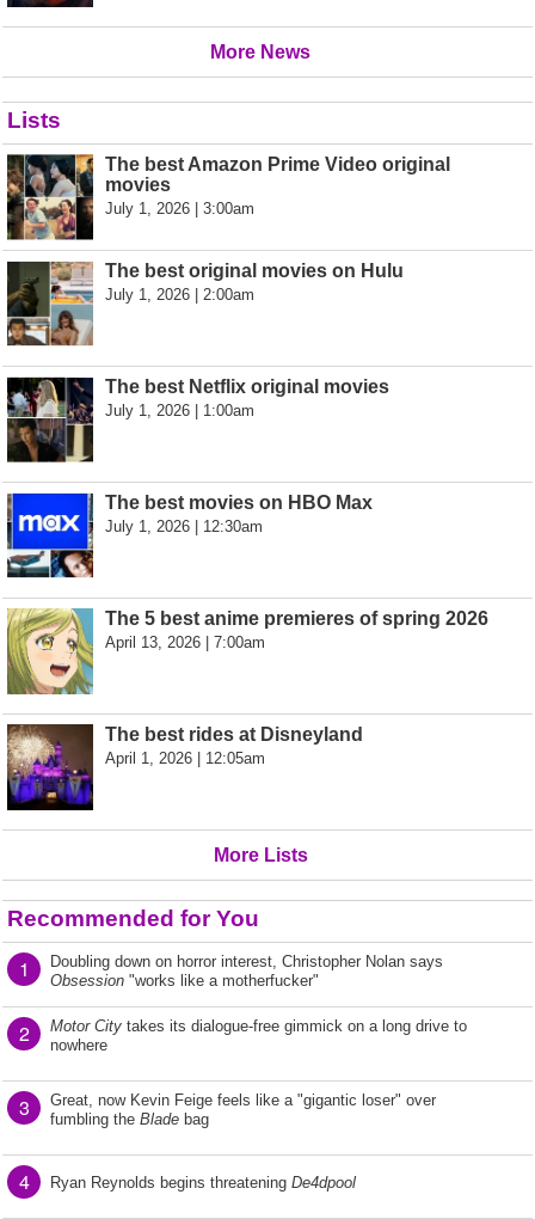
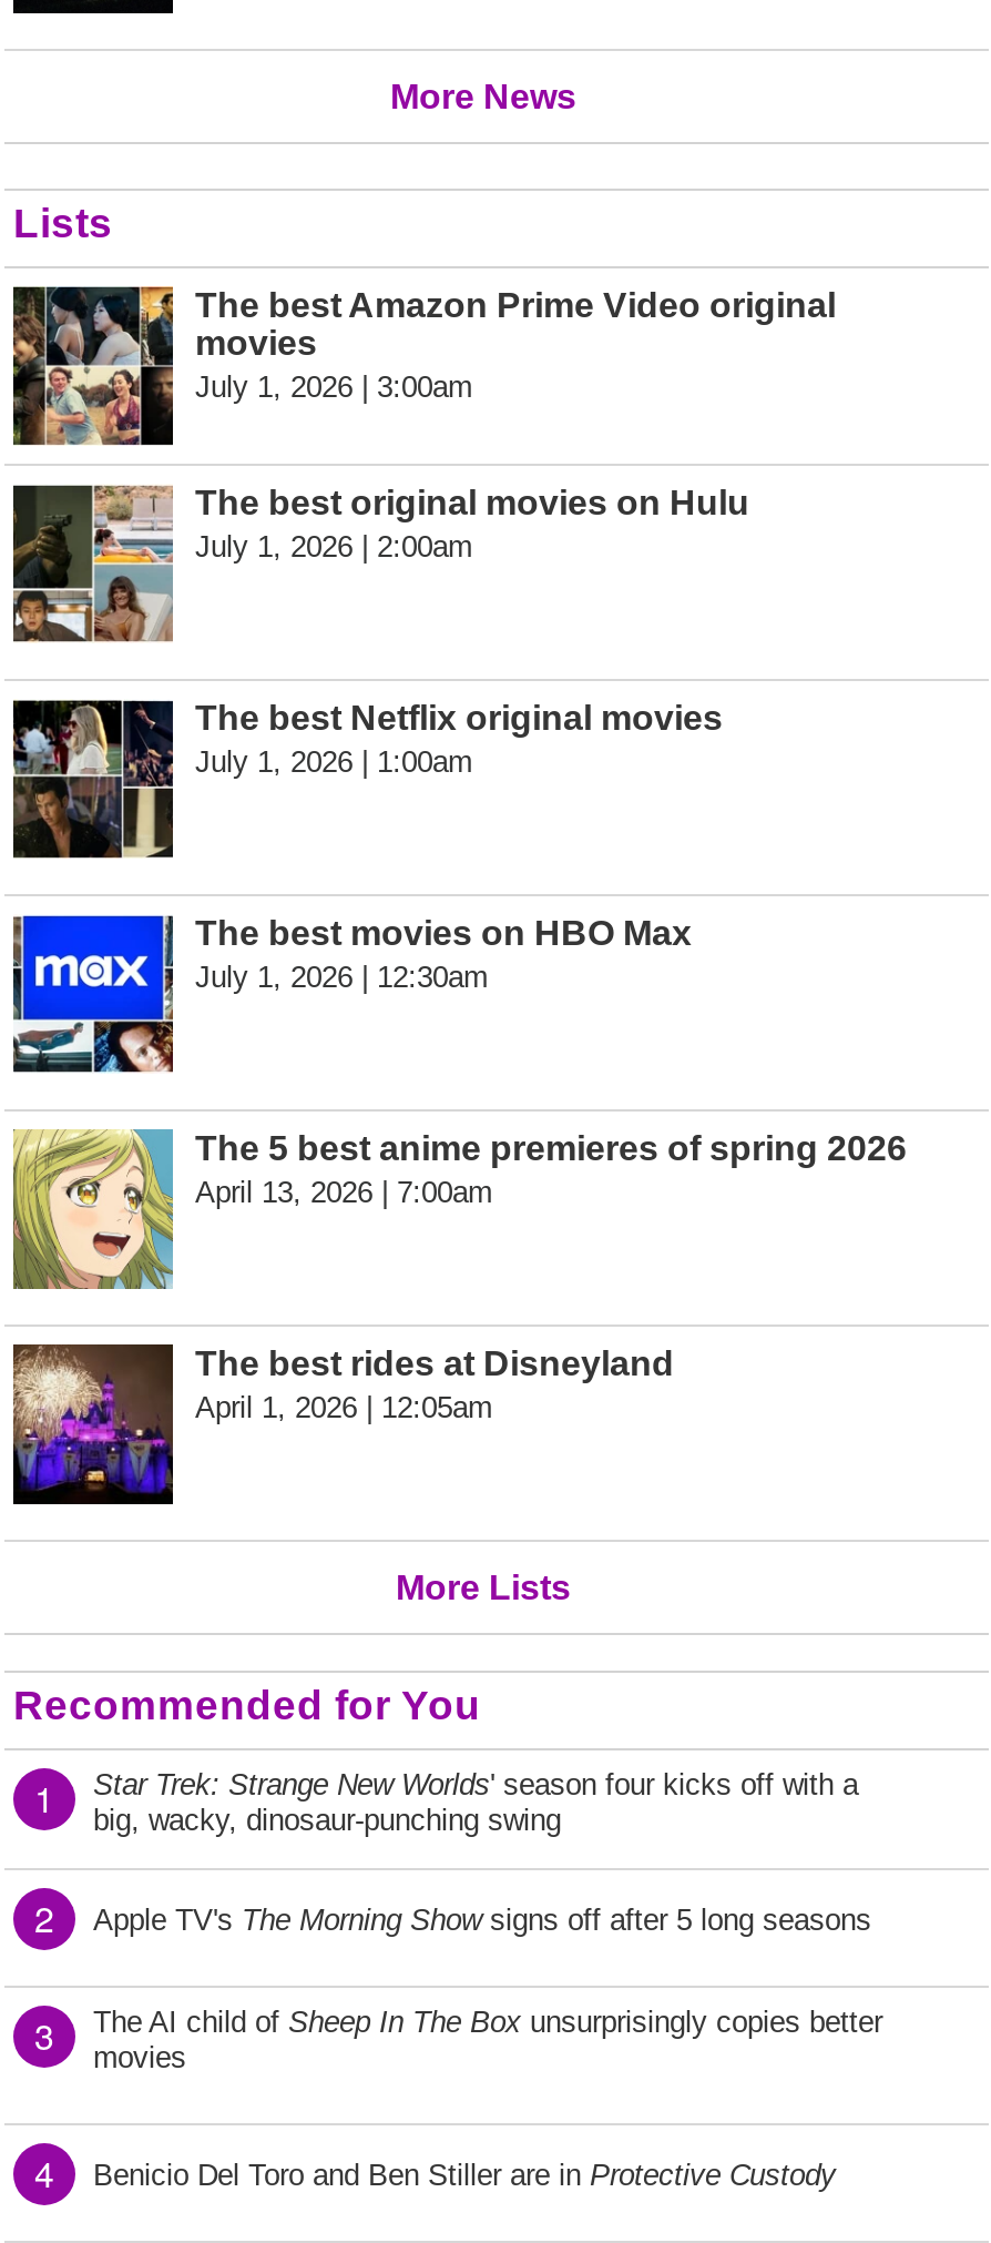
- Doubling down on horror interest, Christopher Nolan says
- Obsession "works like a motherfucker"
+ Star Trek: Strange New Worlds ' season four kicks off with a
+ big, wacky, dinosaur-punching swing

- Motor City takes its dialogue-free gimmick on a long drive to
- nowhere
+ Apple TV's The Morning Show signs off after 5 long seasons

- Great, now Kevin Feige feels like a "gigantic loser" over
- fumbling the Blade bag
+ The AI child of Sheep In The Box unsurprisingly copies better
+ movies

- Ryan Reynolds begins threatening De4dpool
+ Benicio Del Toro and Ben Stiller are in Protective Custody
